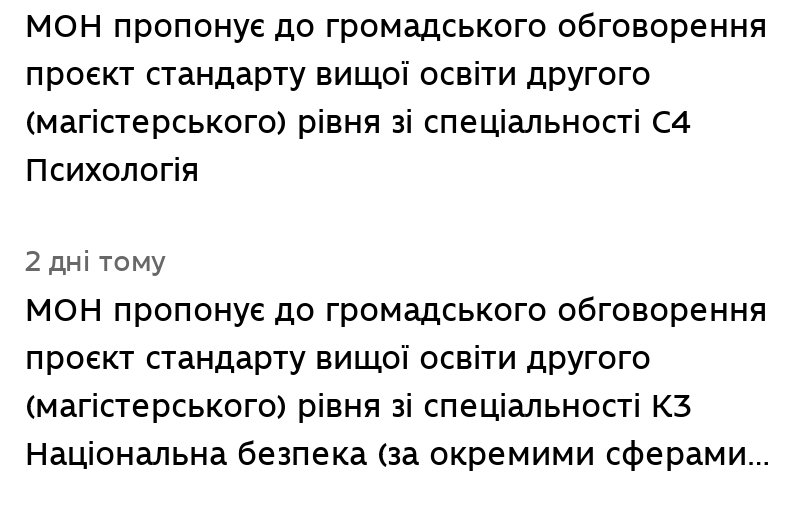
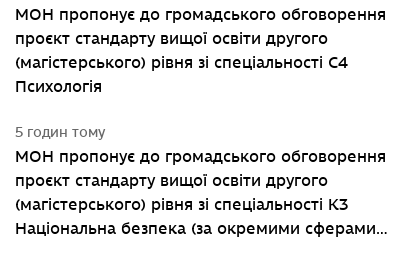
- 2 дні тому
+ 5 годин тому
